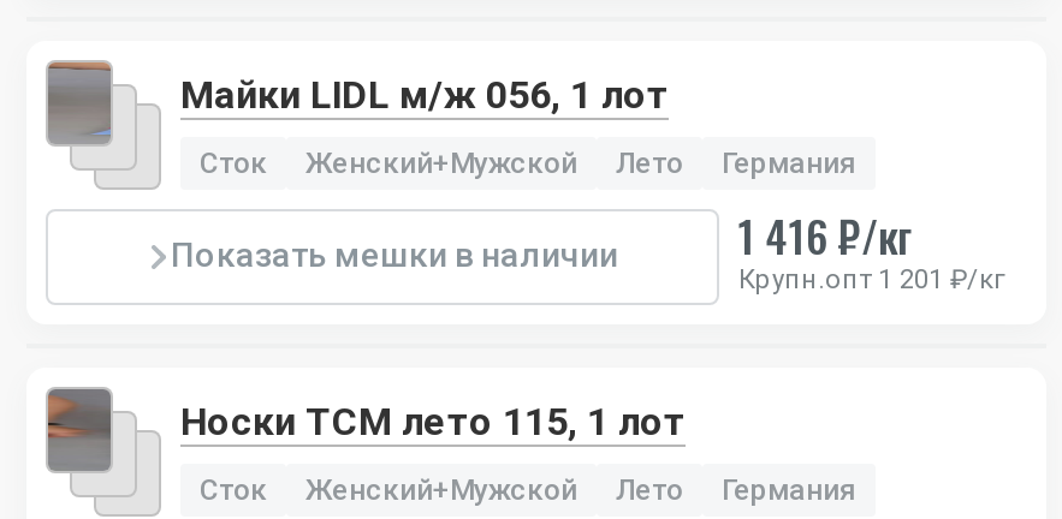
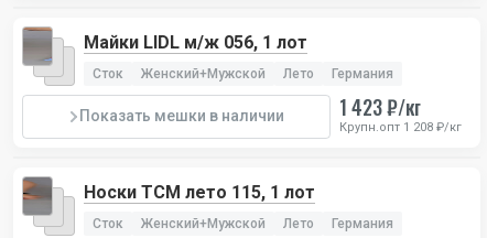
- 1 416 ₽/кг
+ 1 423 ₽/кг

- Крупн.опт 1 201 ₽/кг
+ Крупн.опт 1 208 ₽/кг
